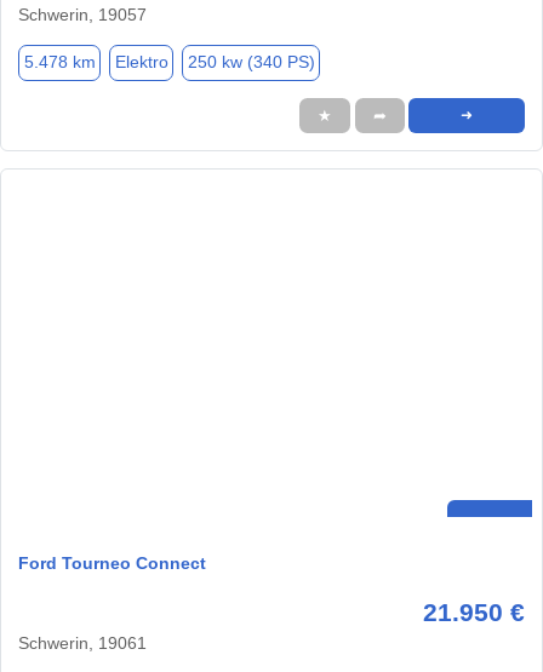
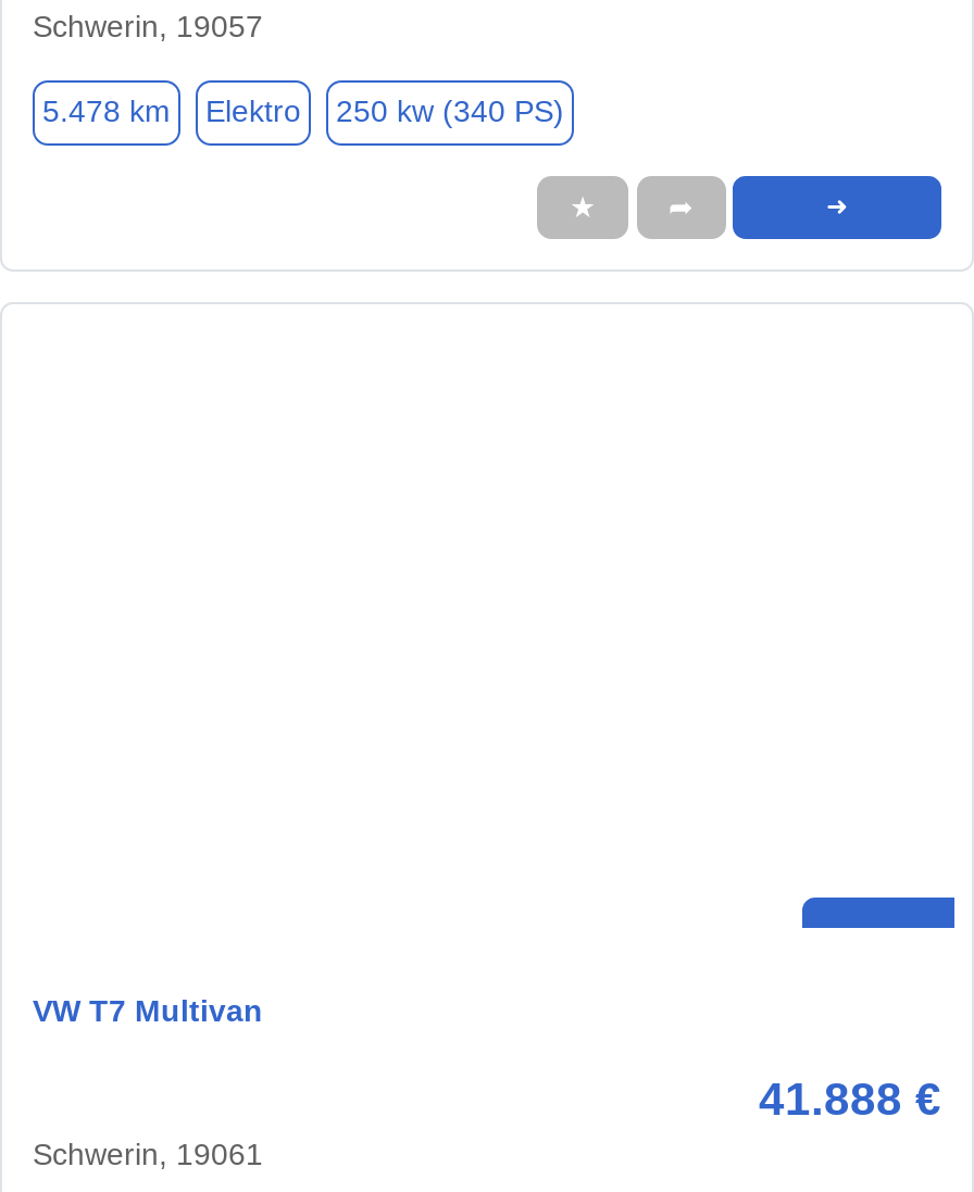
- Ford Tourneo Connect
+ VW T7 Multivan

- 21.950 €
+ 41.888 €
